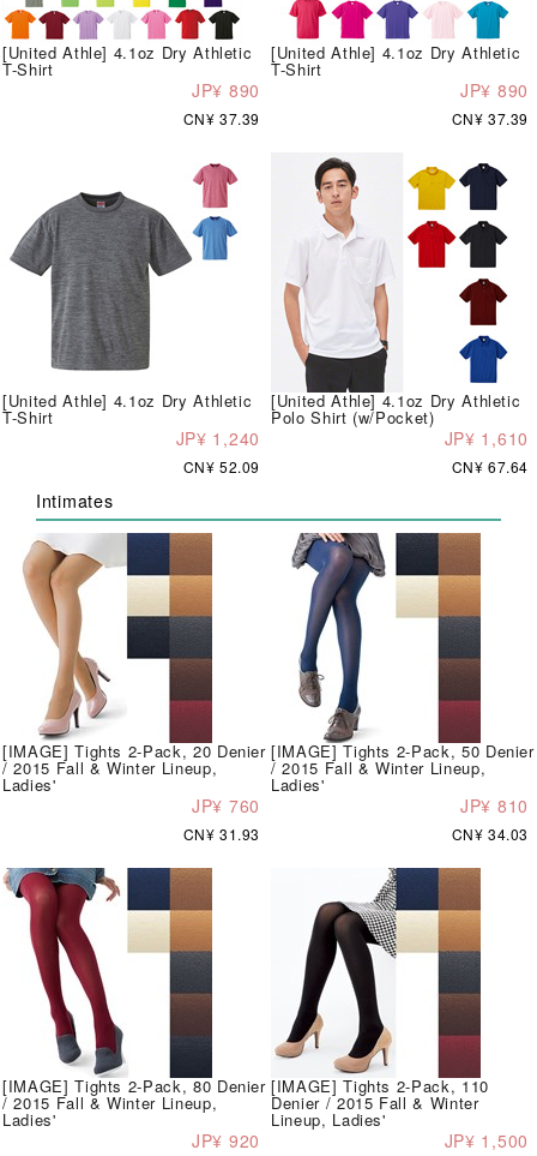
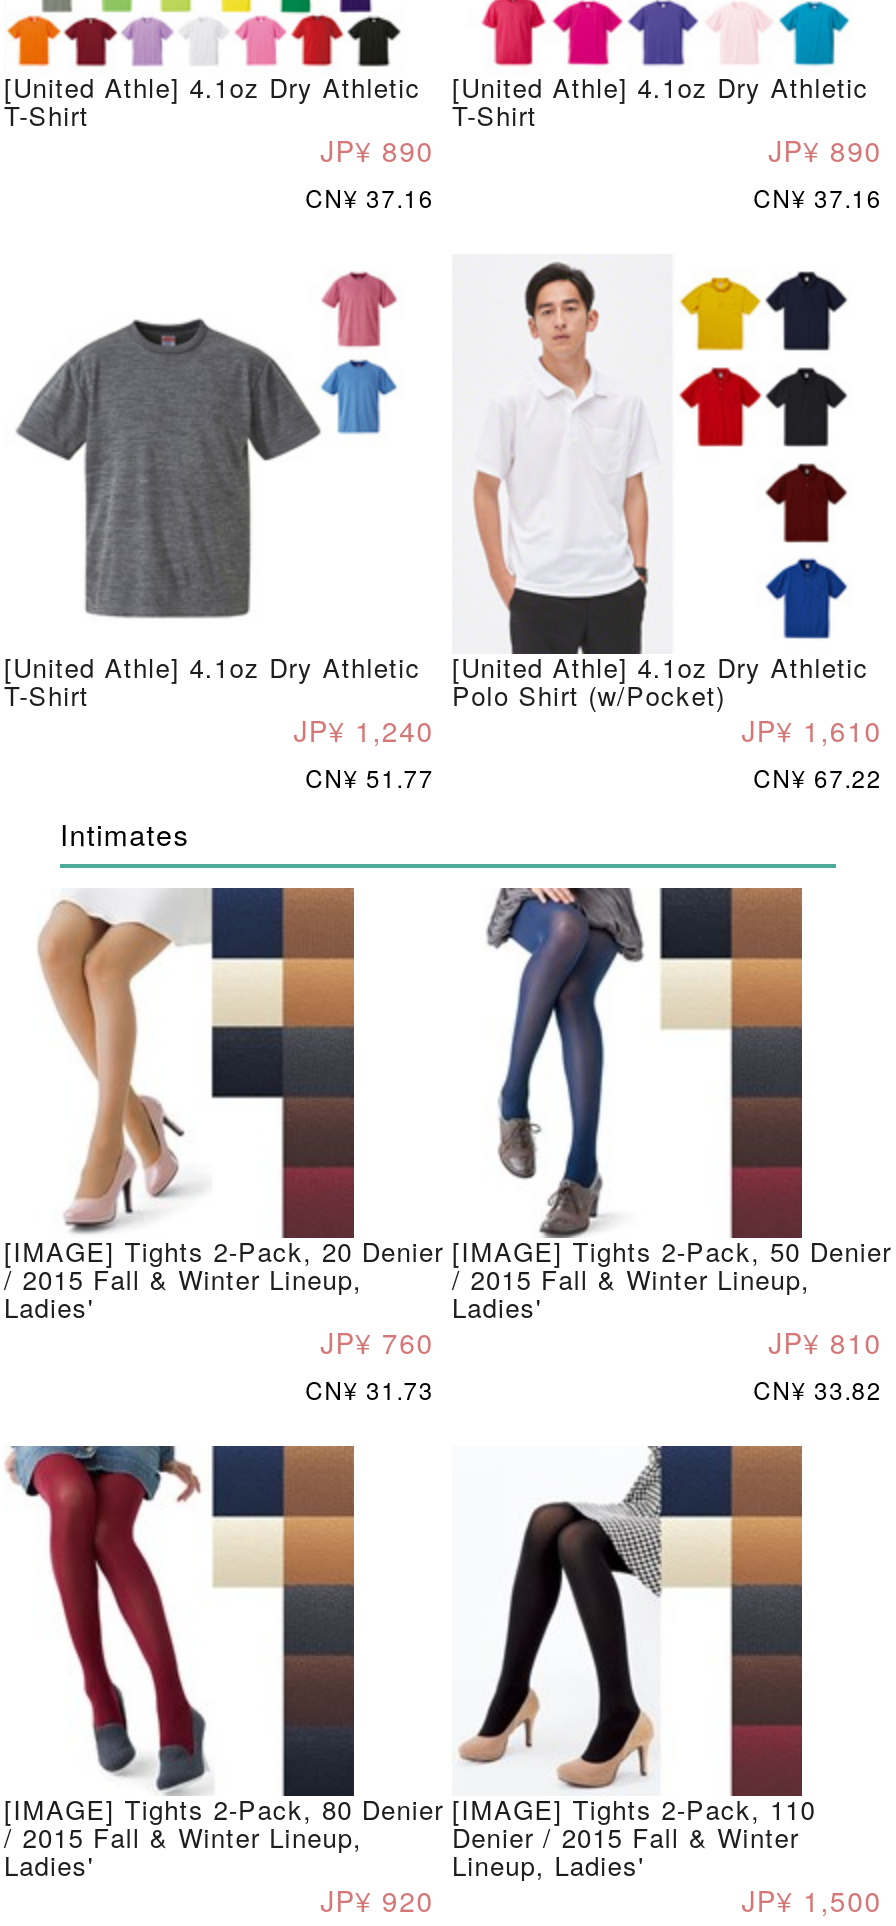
- CN¥ 37.39
+ CN¥ 37.16

- CN¥ 37.39
+ CN¥ 37.16

- CN¥ 52.09
+ CN¥ 51.77

- CN¥ 67.64
+ CN¥ 67.22

- CN¥ 31.93
+ CN¥ 31.73

- CN¥ 34.03
+ CN¥ 33.82
